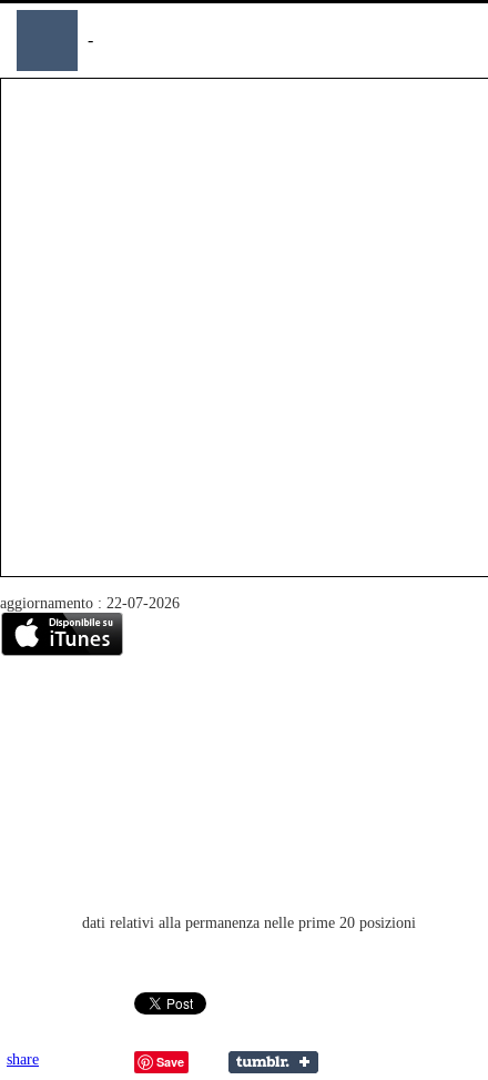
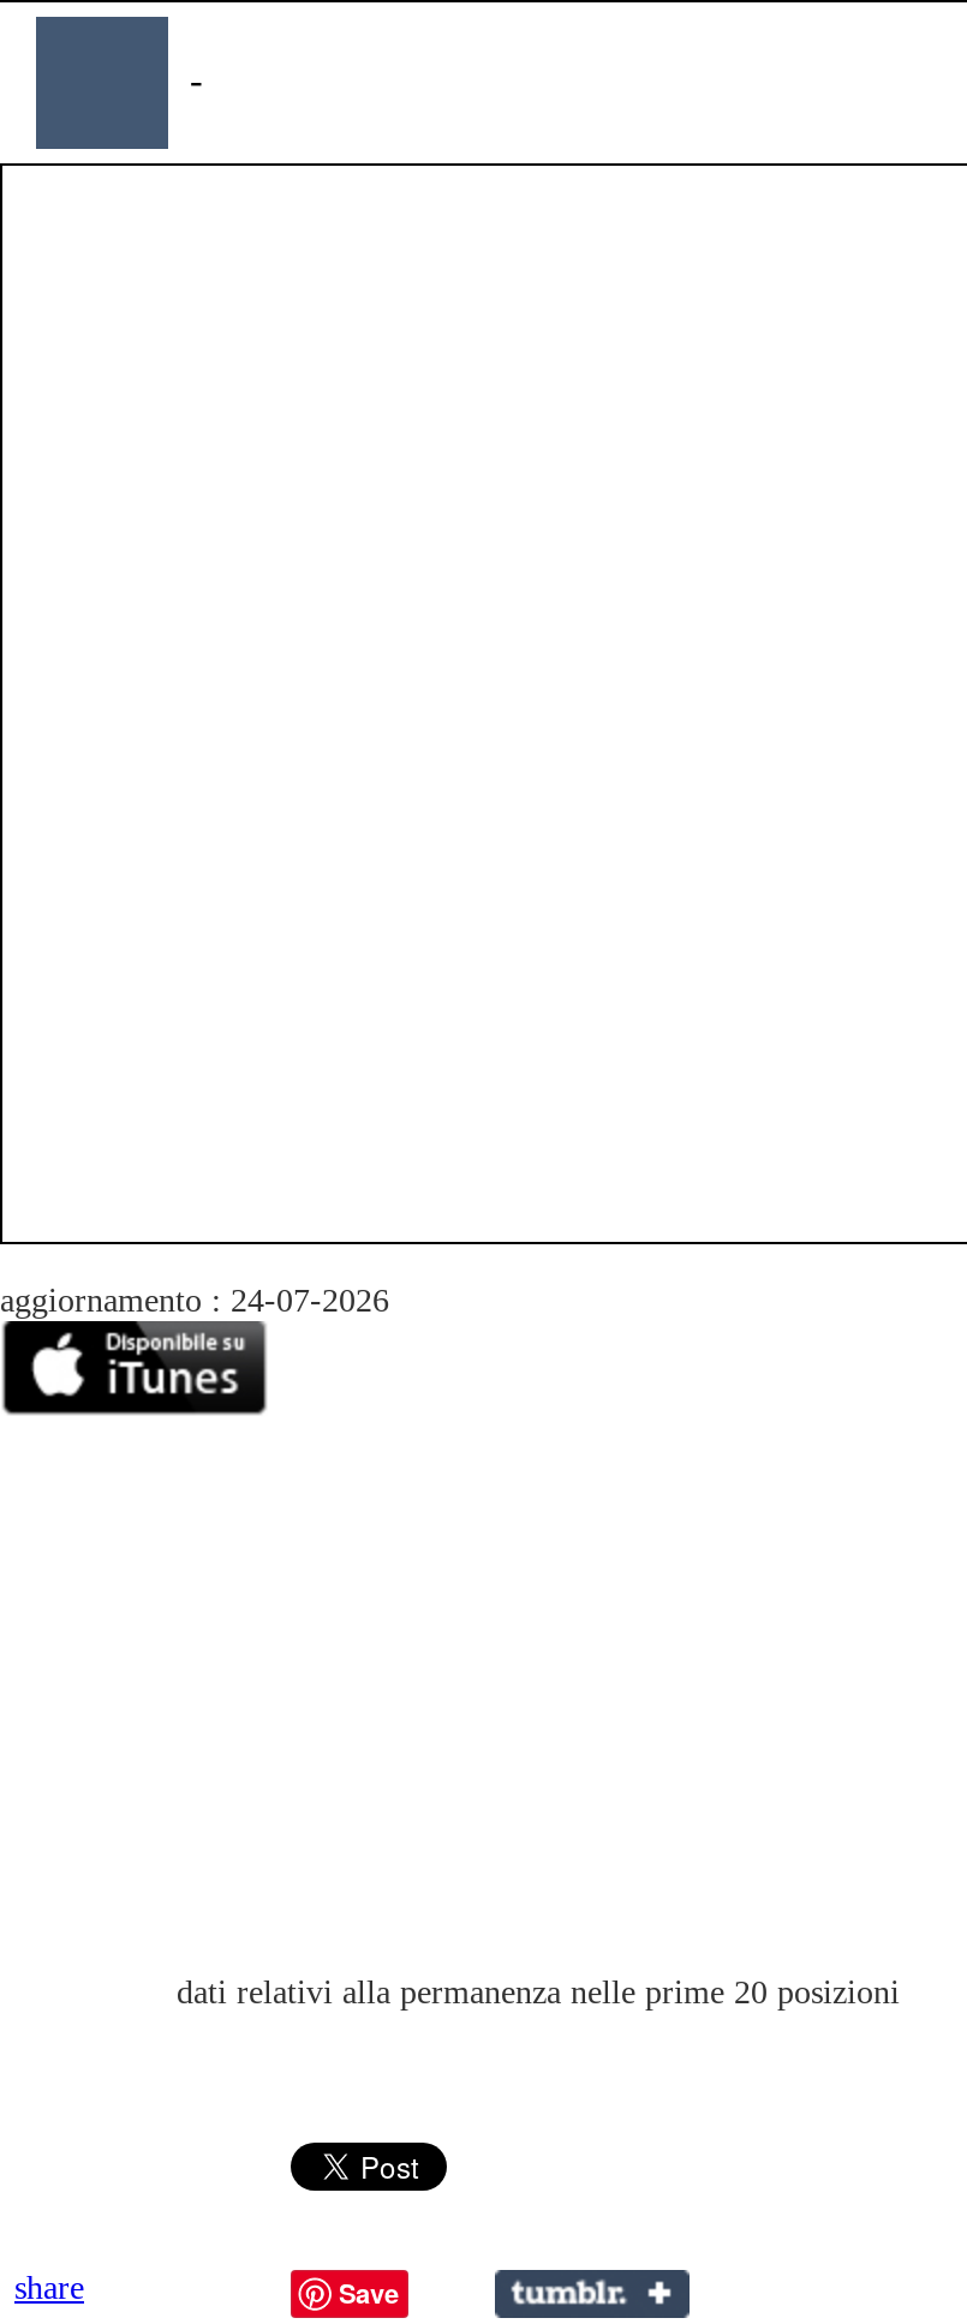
- aggiornamento : 22-07-2026
+ aggiornamento : 24-07-2026
